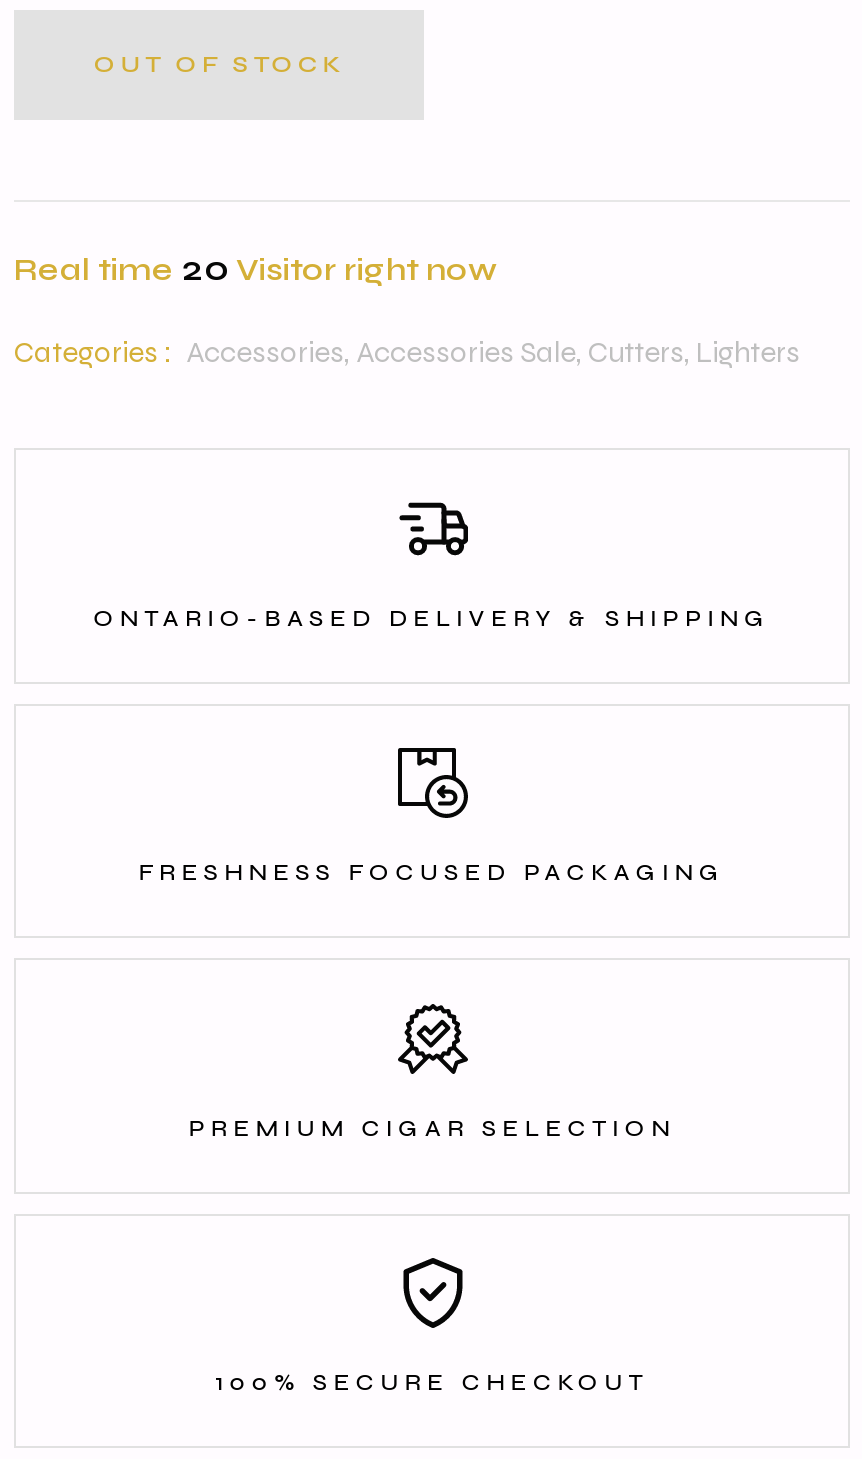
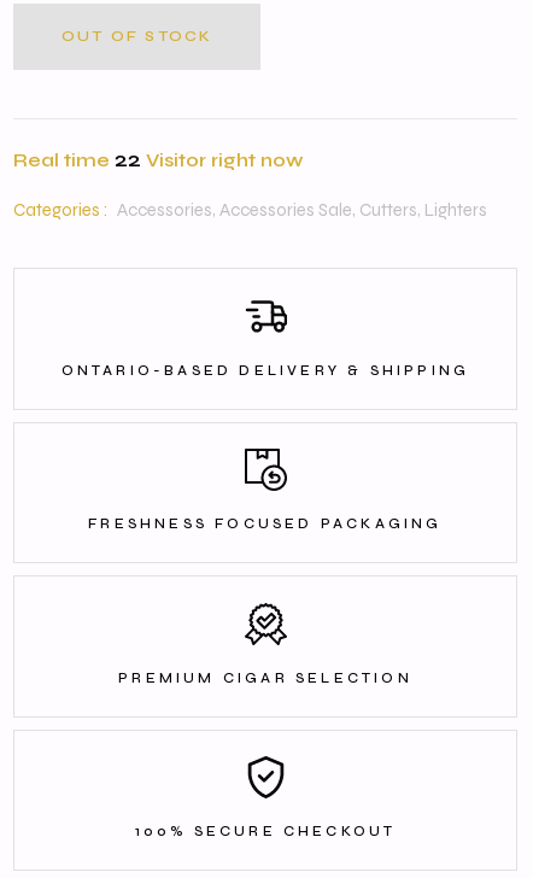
- Real time 20 Visitor right now
+ Real time 22 Visitor right now
